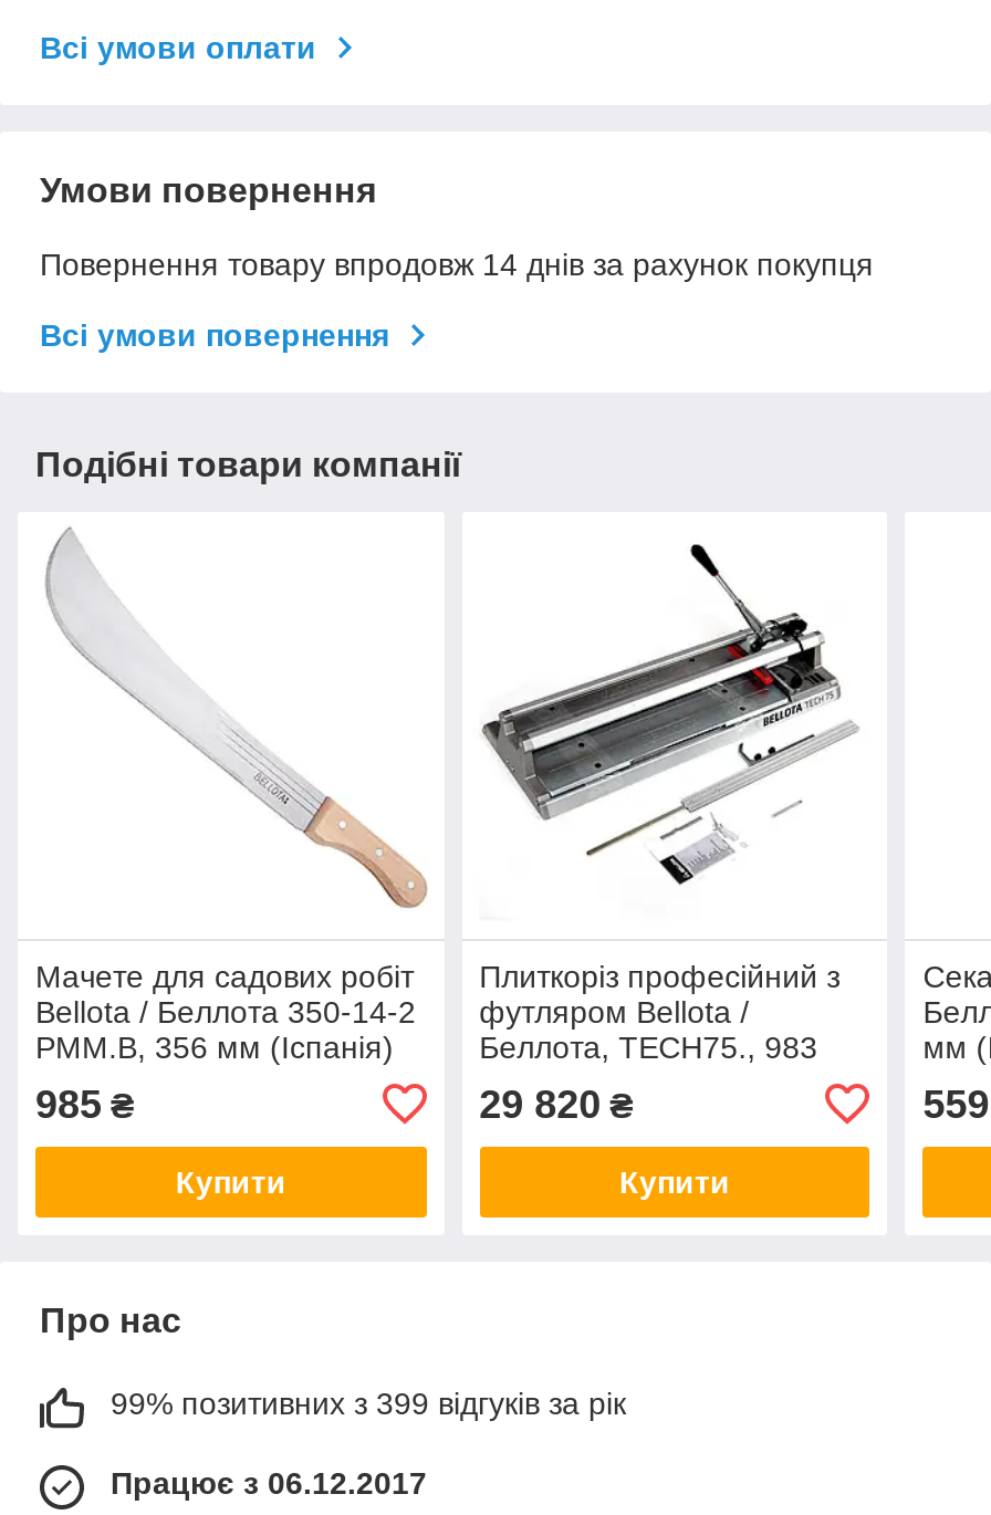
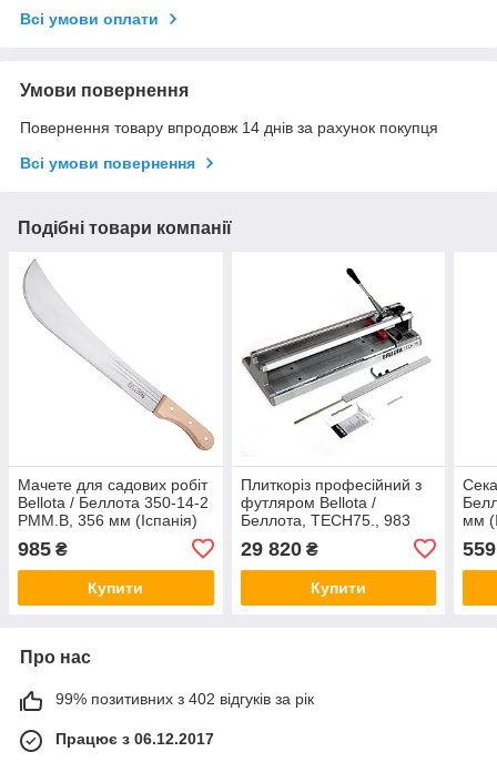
- 99% позитивних з 399 відгуків за рік
+ 99% позитивних з 402 відгуків за рік
